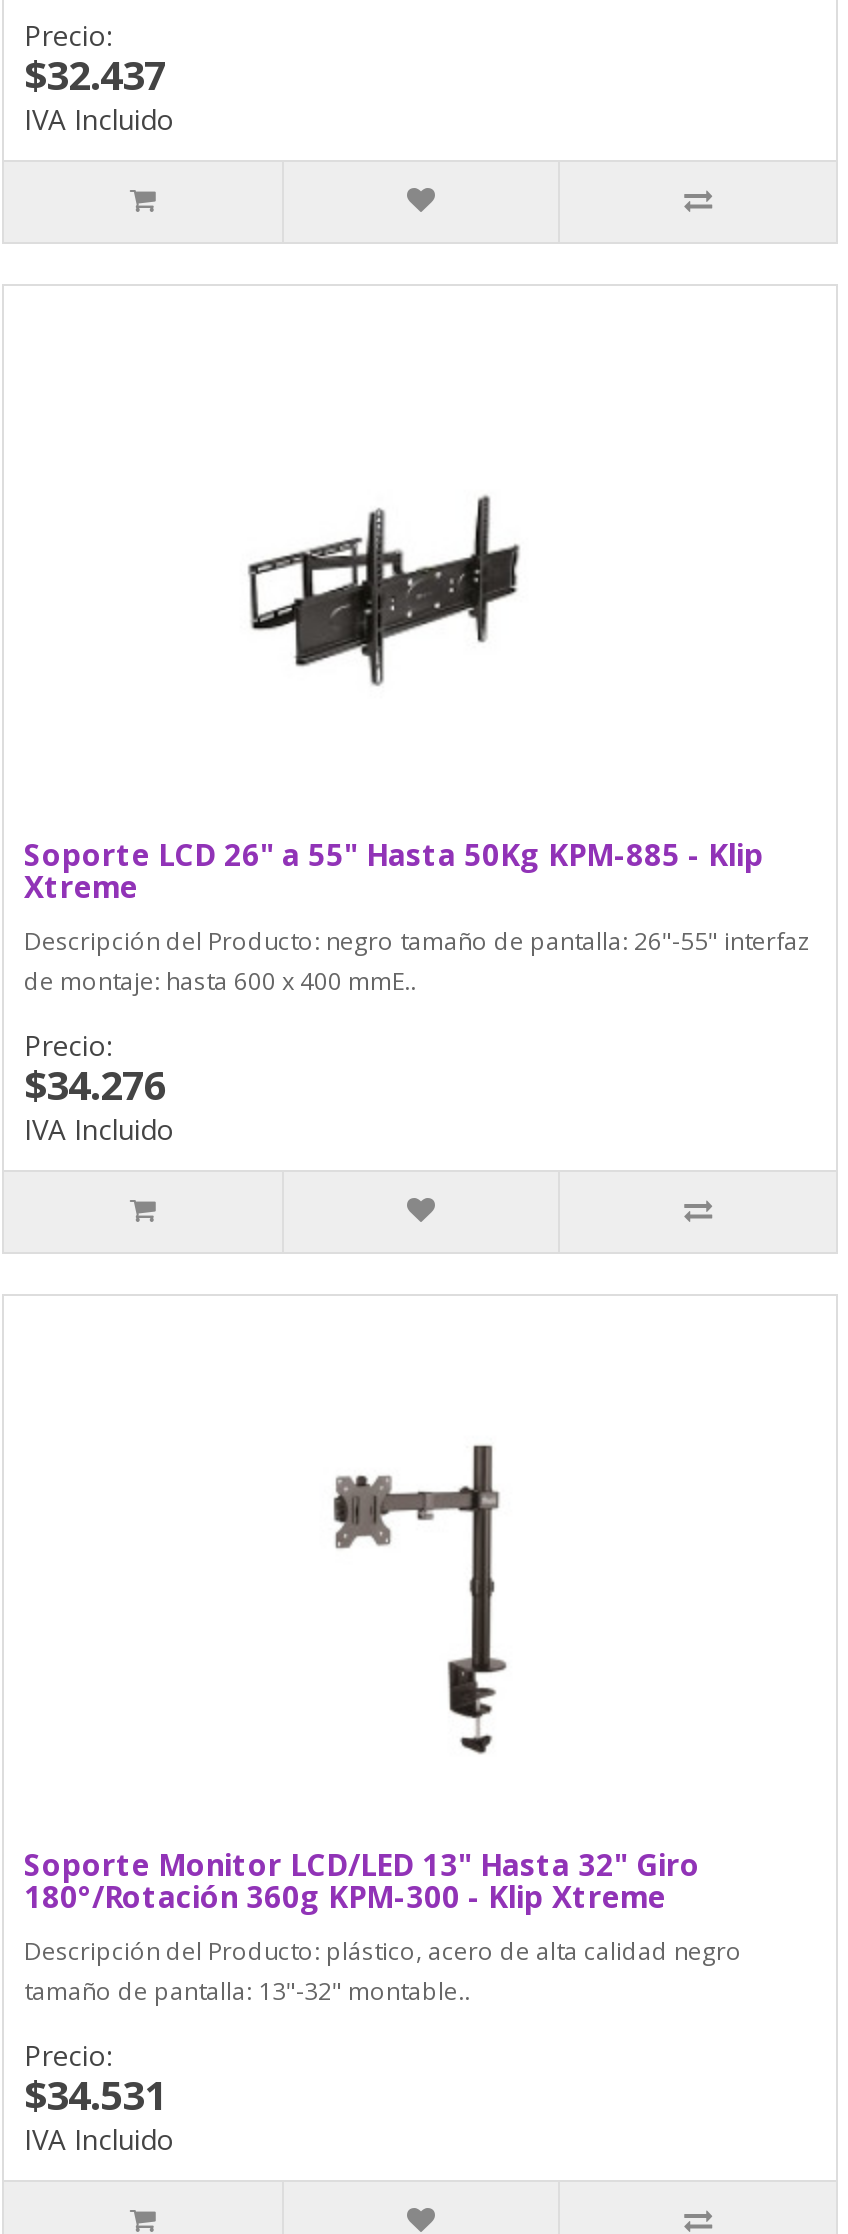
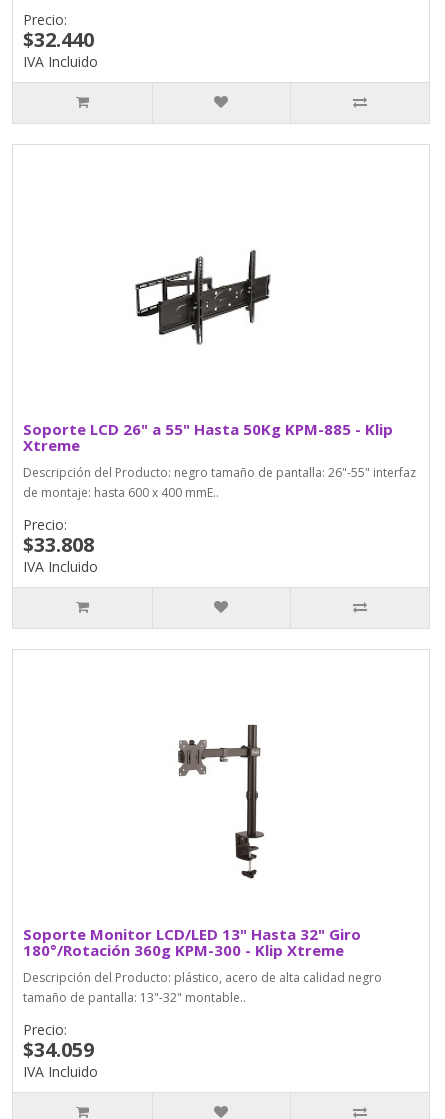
- $32.437
+ $32.440

- $34.276
+ $33.808

- $34.531
+ $34.059
